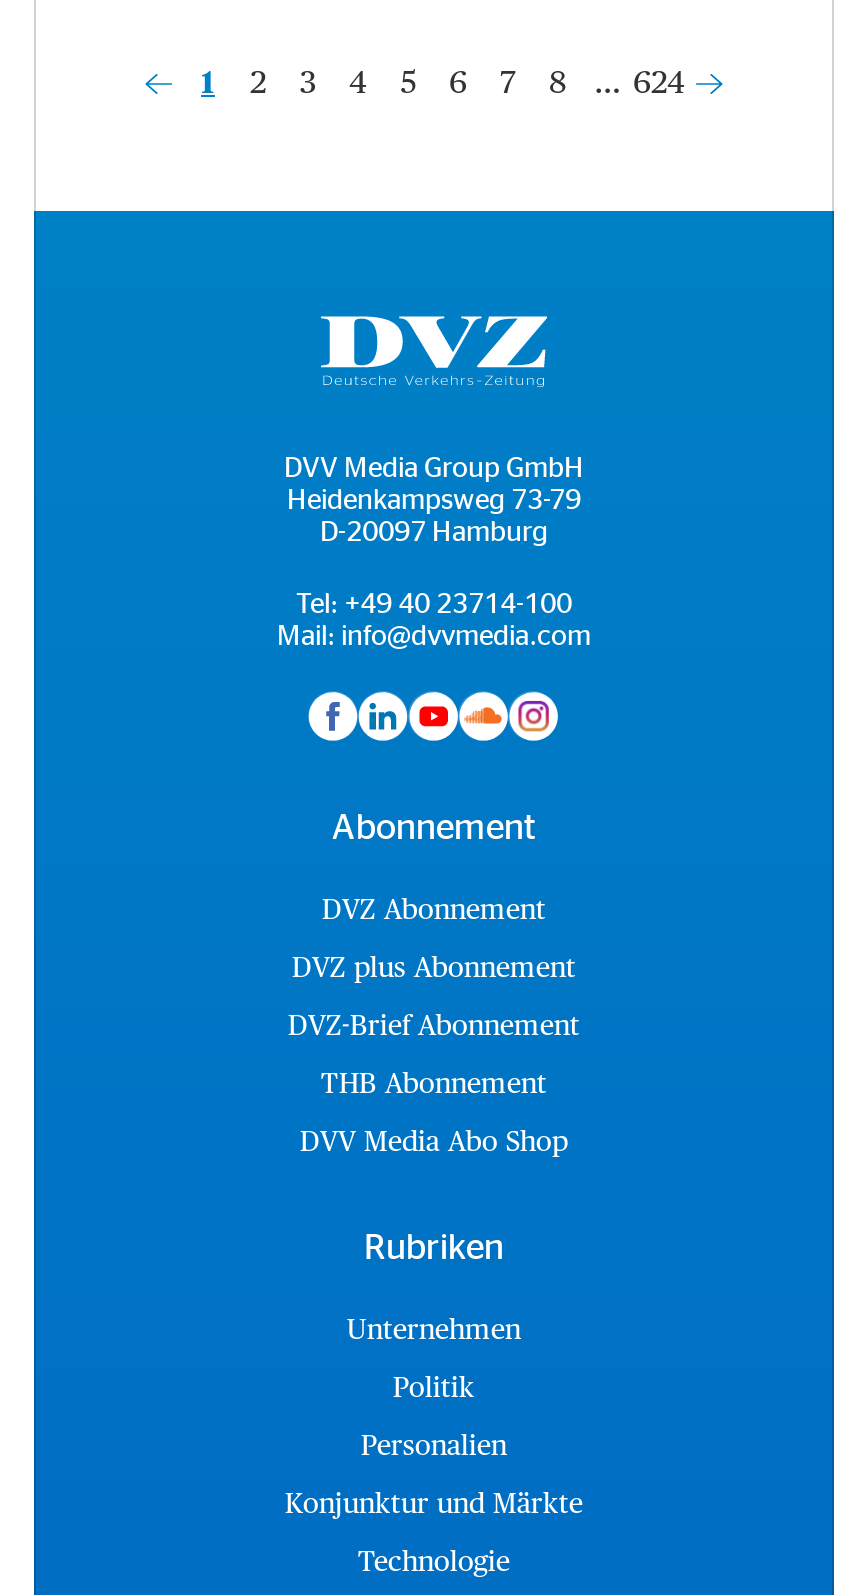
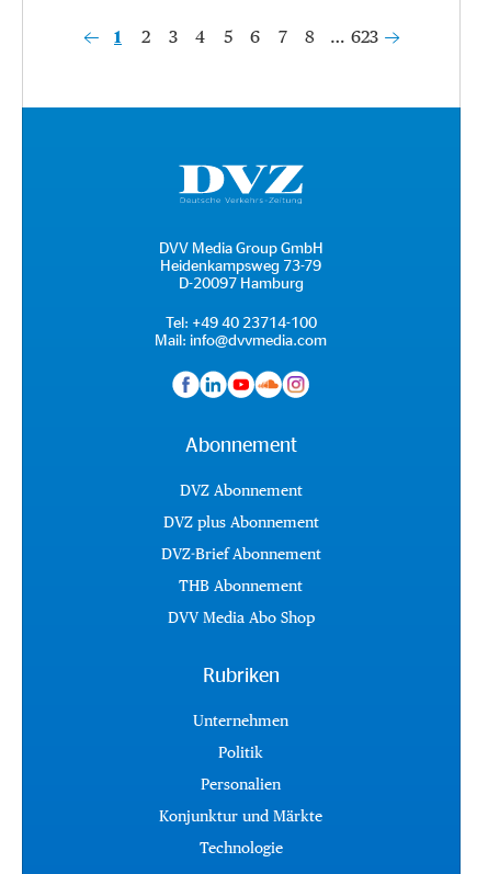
- 1 2 3 4 5 6 7 8 … 624
+ 1 2 3 4 5 6 7 8 … 623
